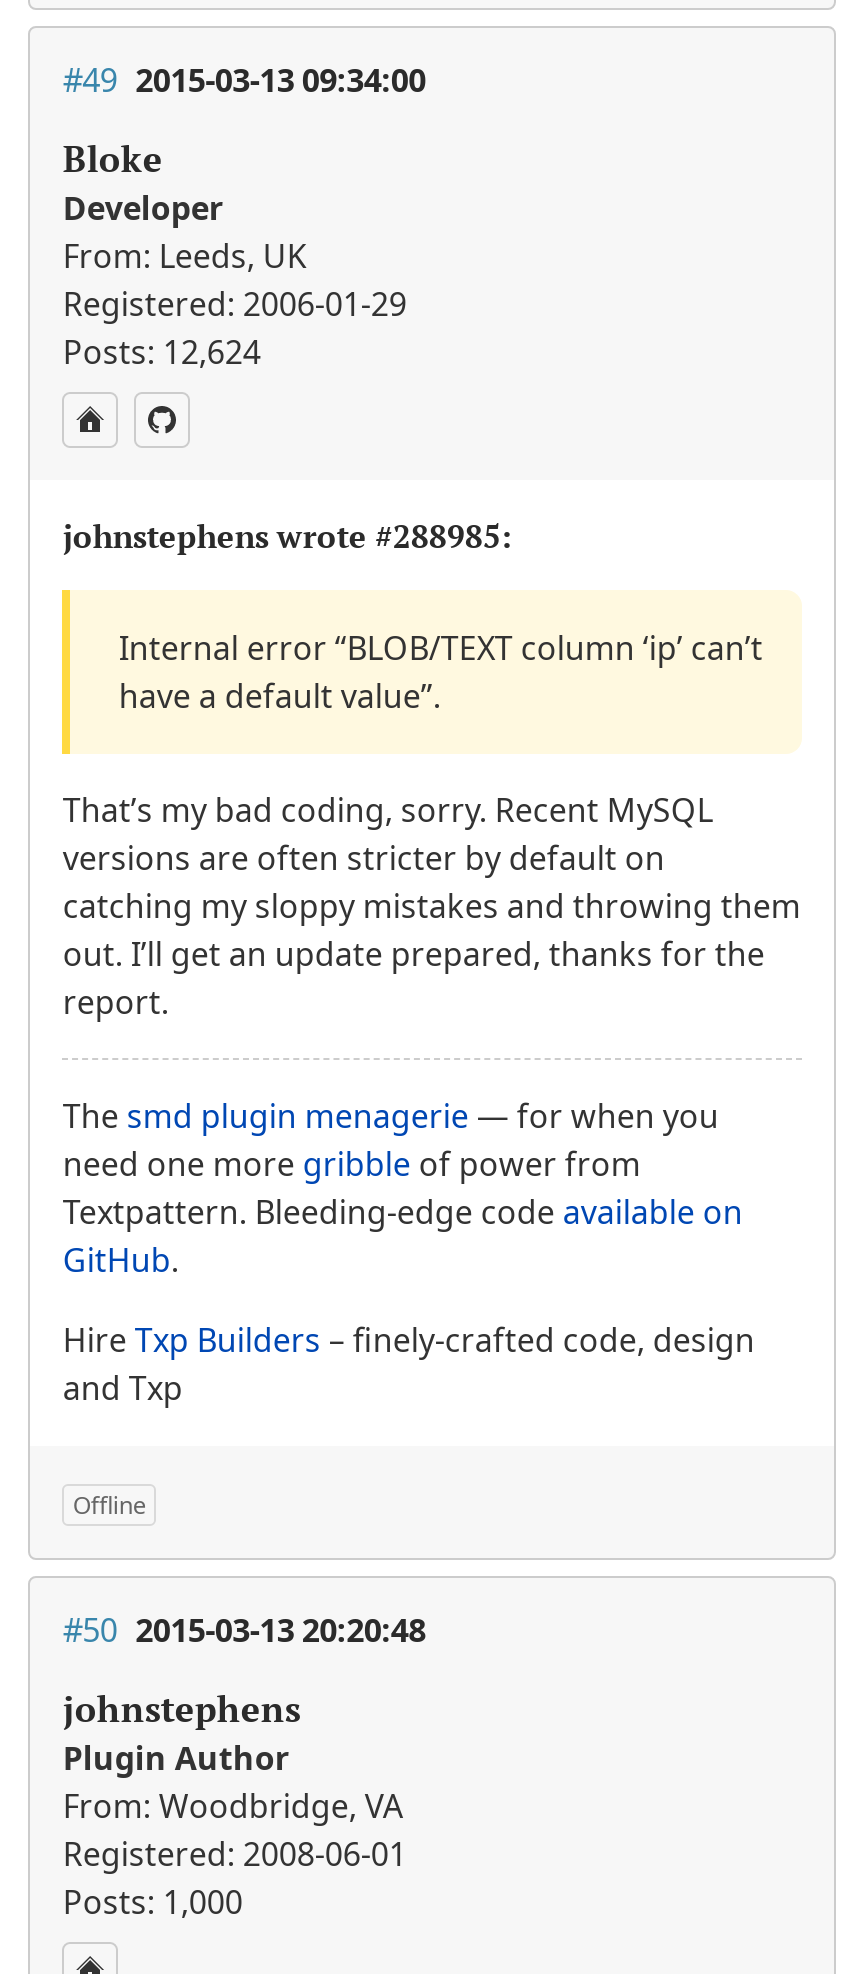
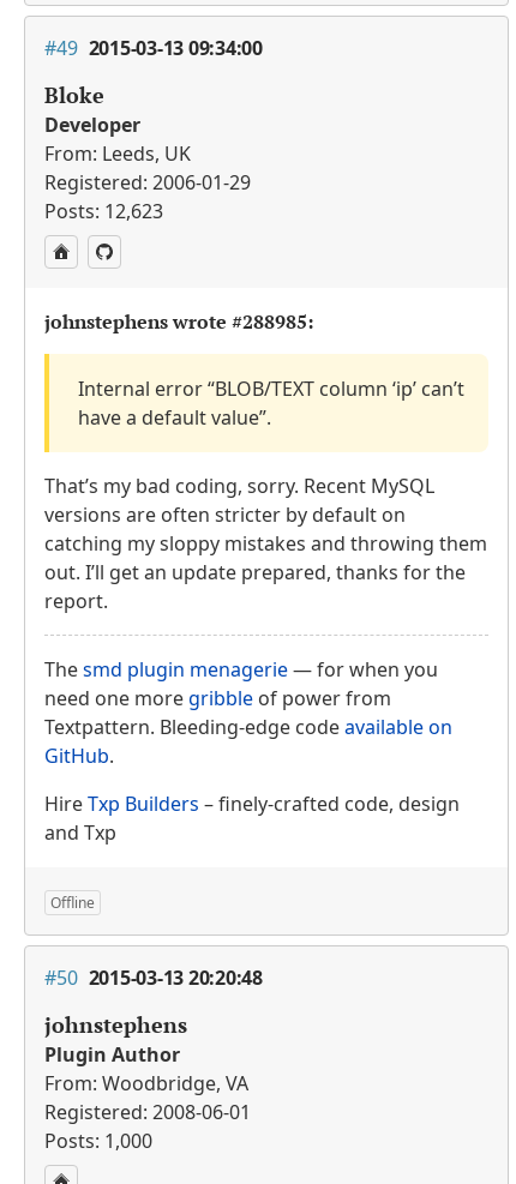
- Posts: 12,624
+ Posts: 12,623
